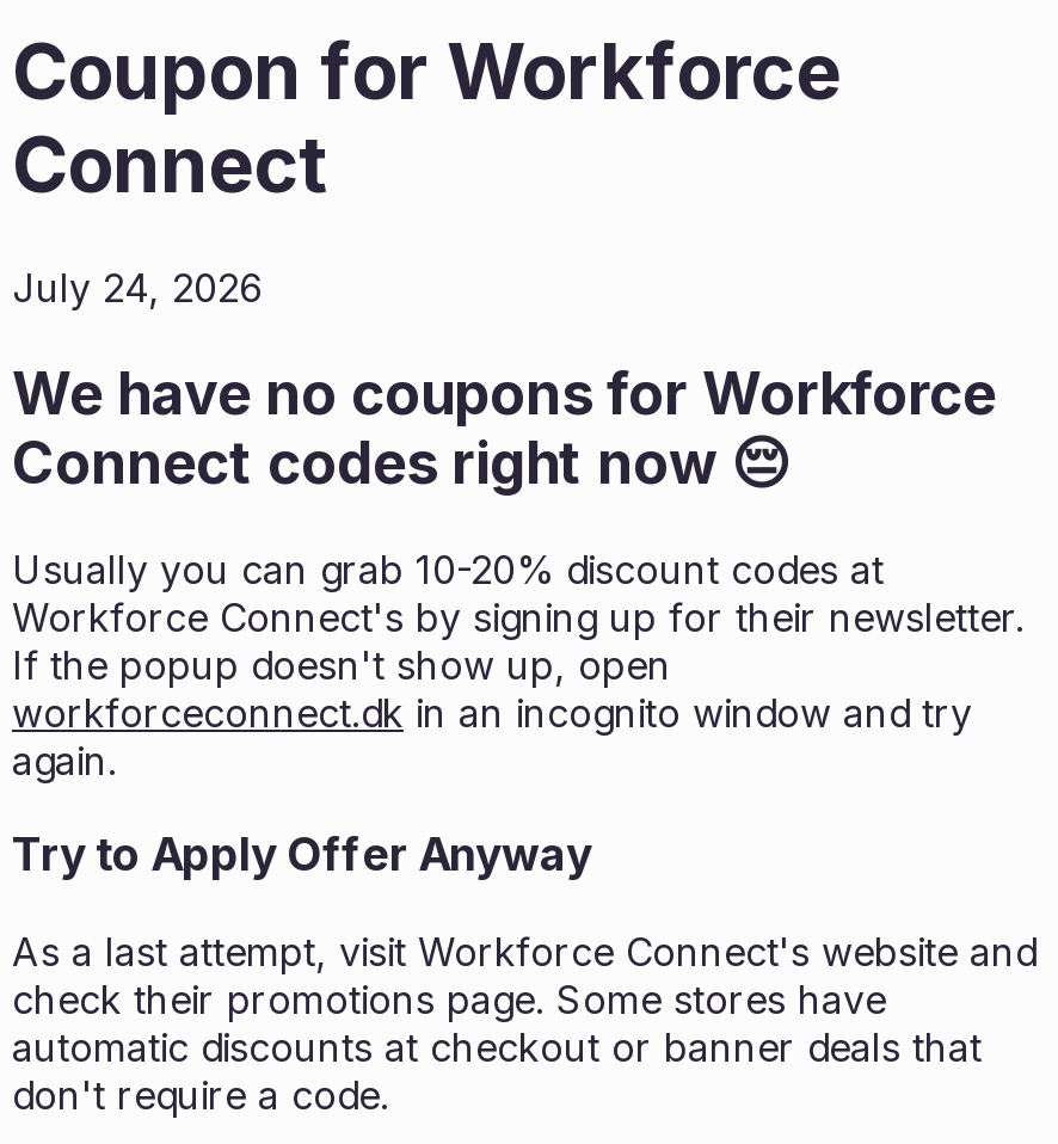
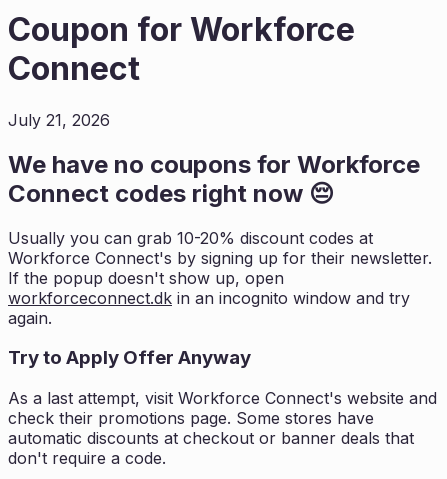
- July 24, 2026
+ July 21, 2026
